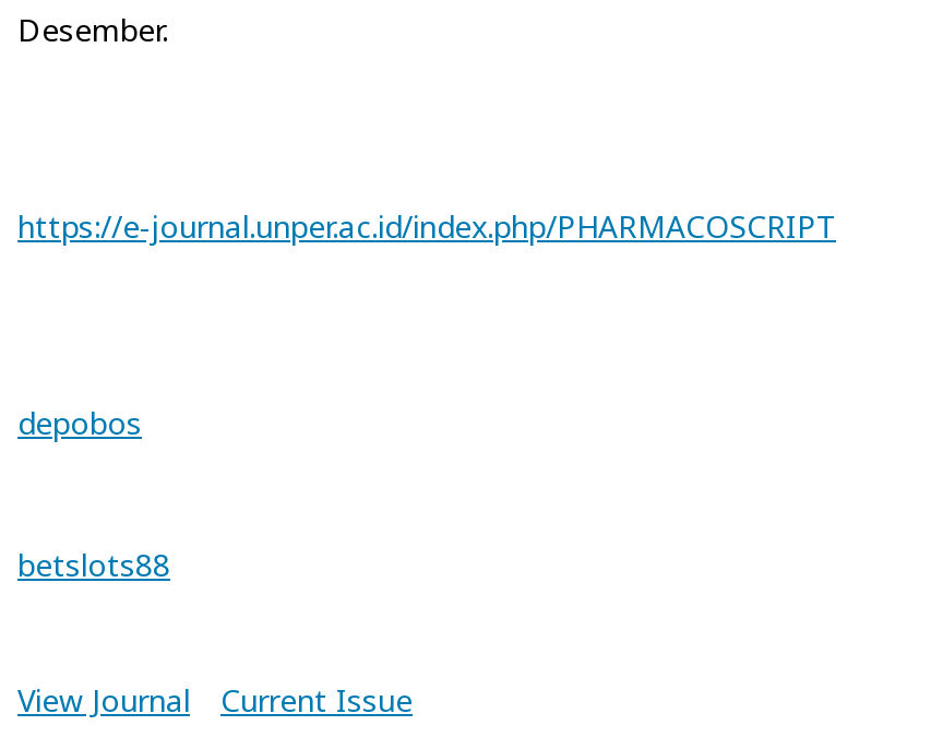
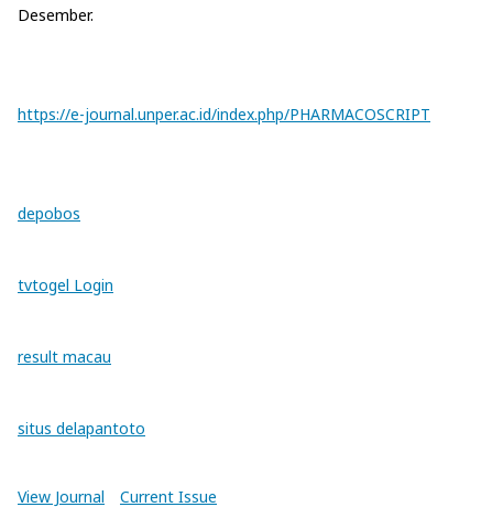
- betslots88
+ tvtogel Login
+ result macau
+ situs delapantoto
